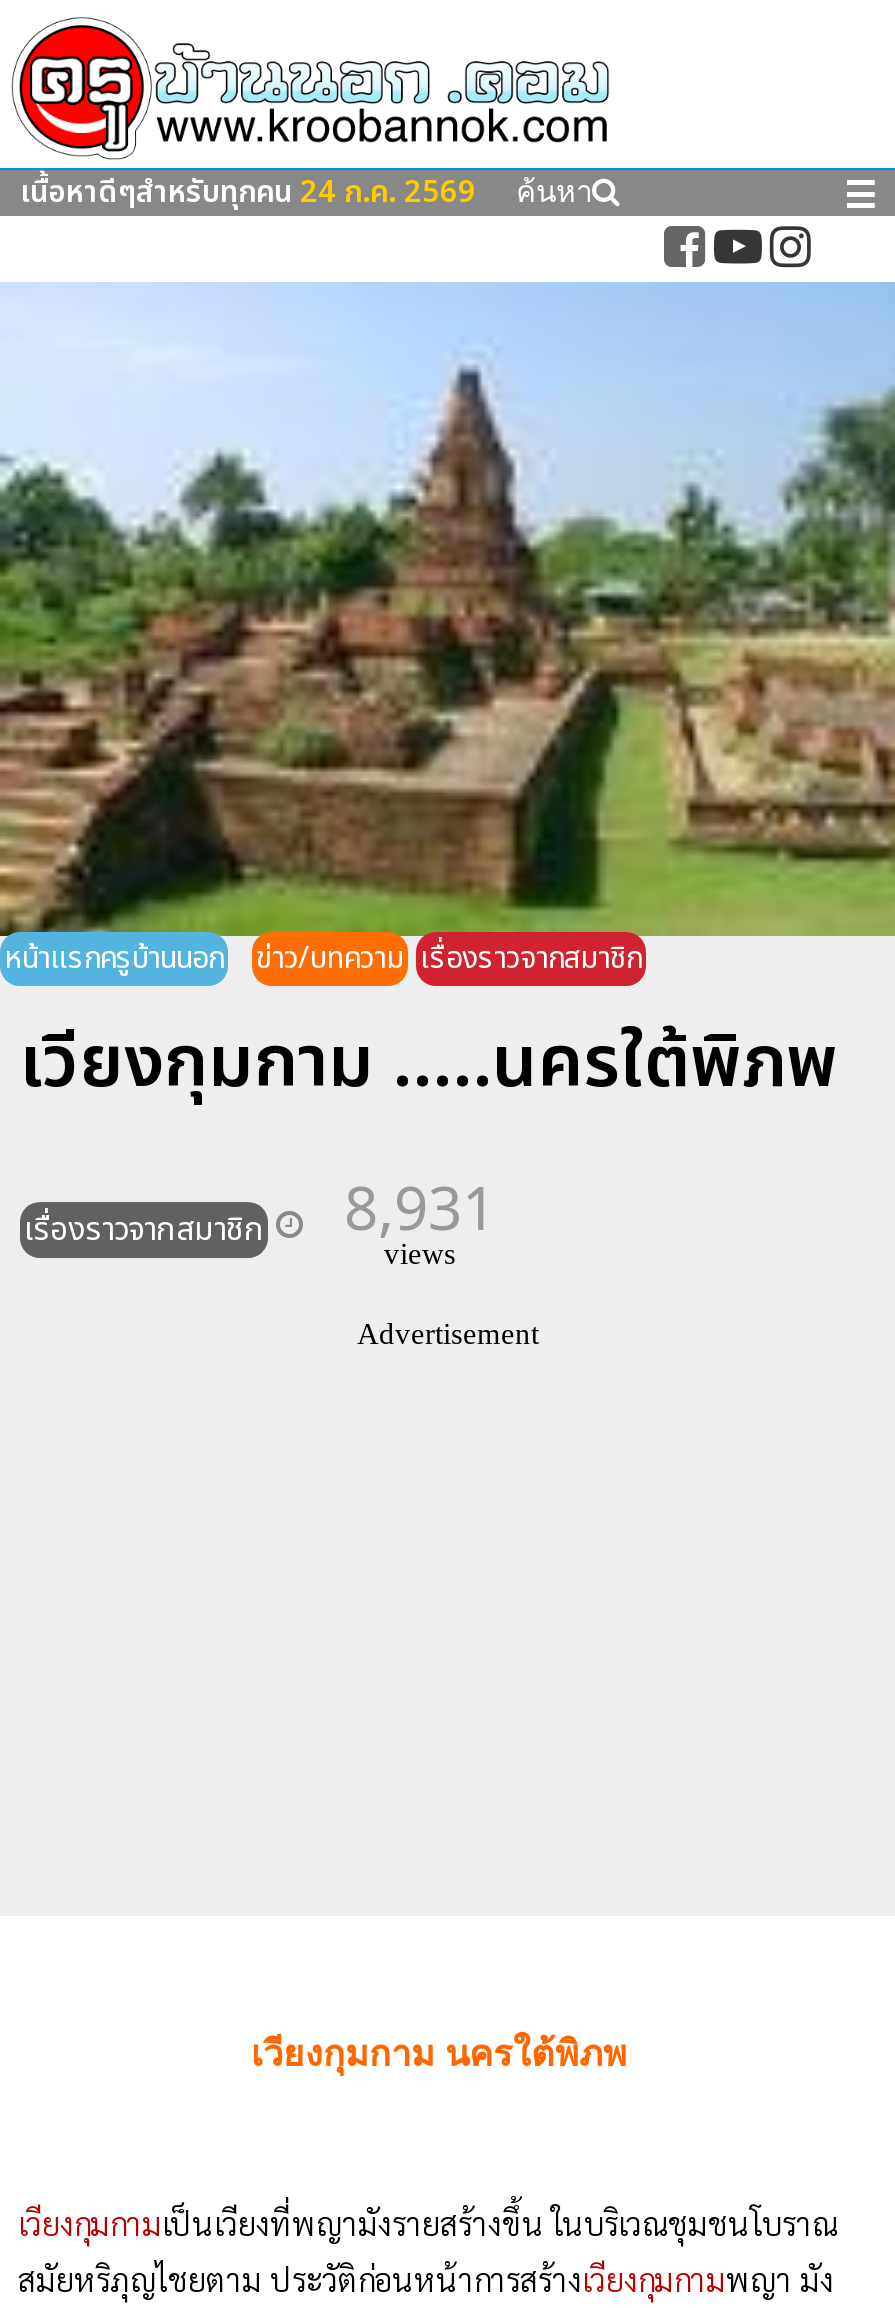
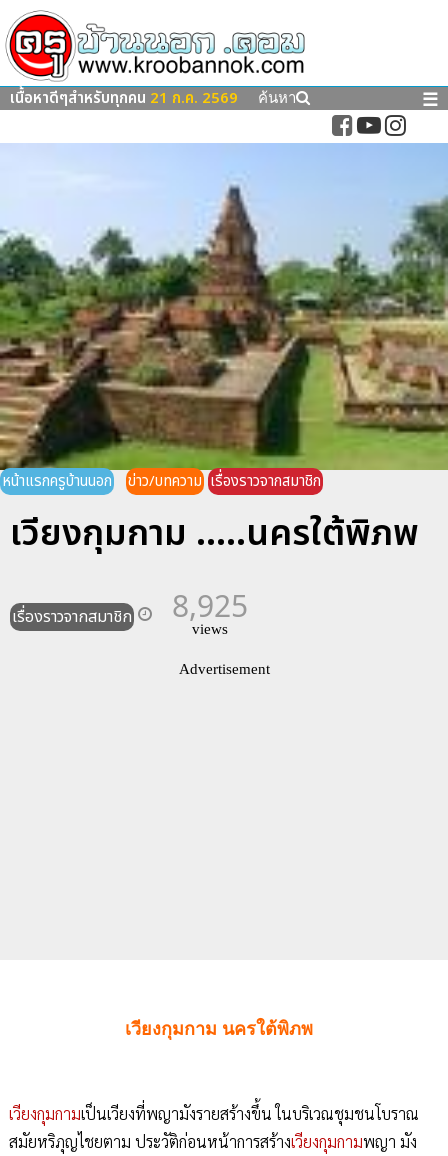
- เนื้อหาดีๆสำหรับทุกคน 24 ก.ค. 2569
+ เนื้อหาดีๆสำหรับทุกคน 21 ก.ค. 2569

- เรื่องราวจากสมาชิก 8,931
+ เรื่องราวจากสมาชิก 8,925
